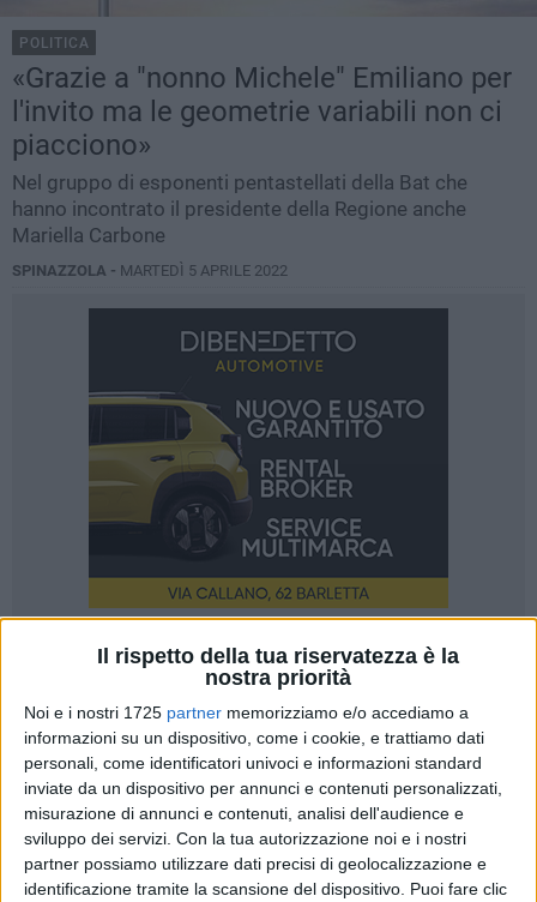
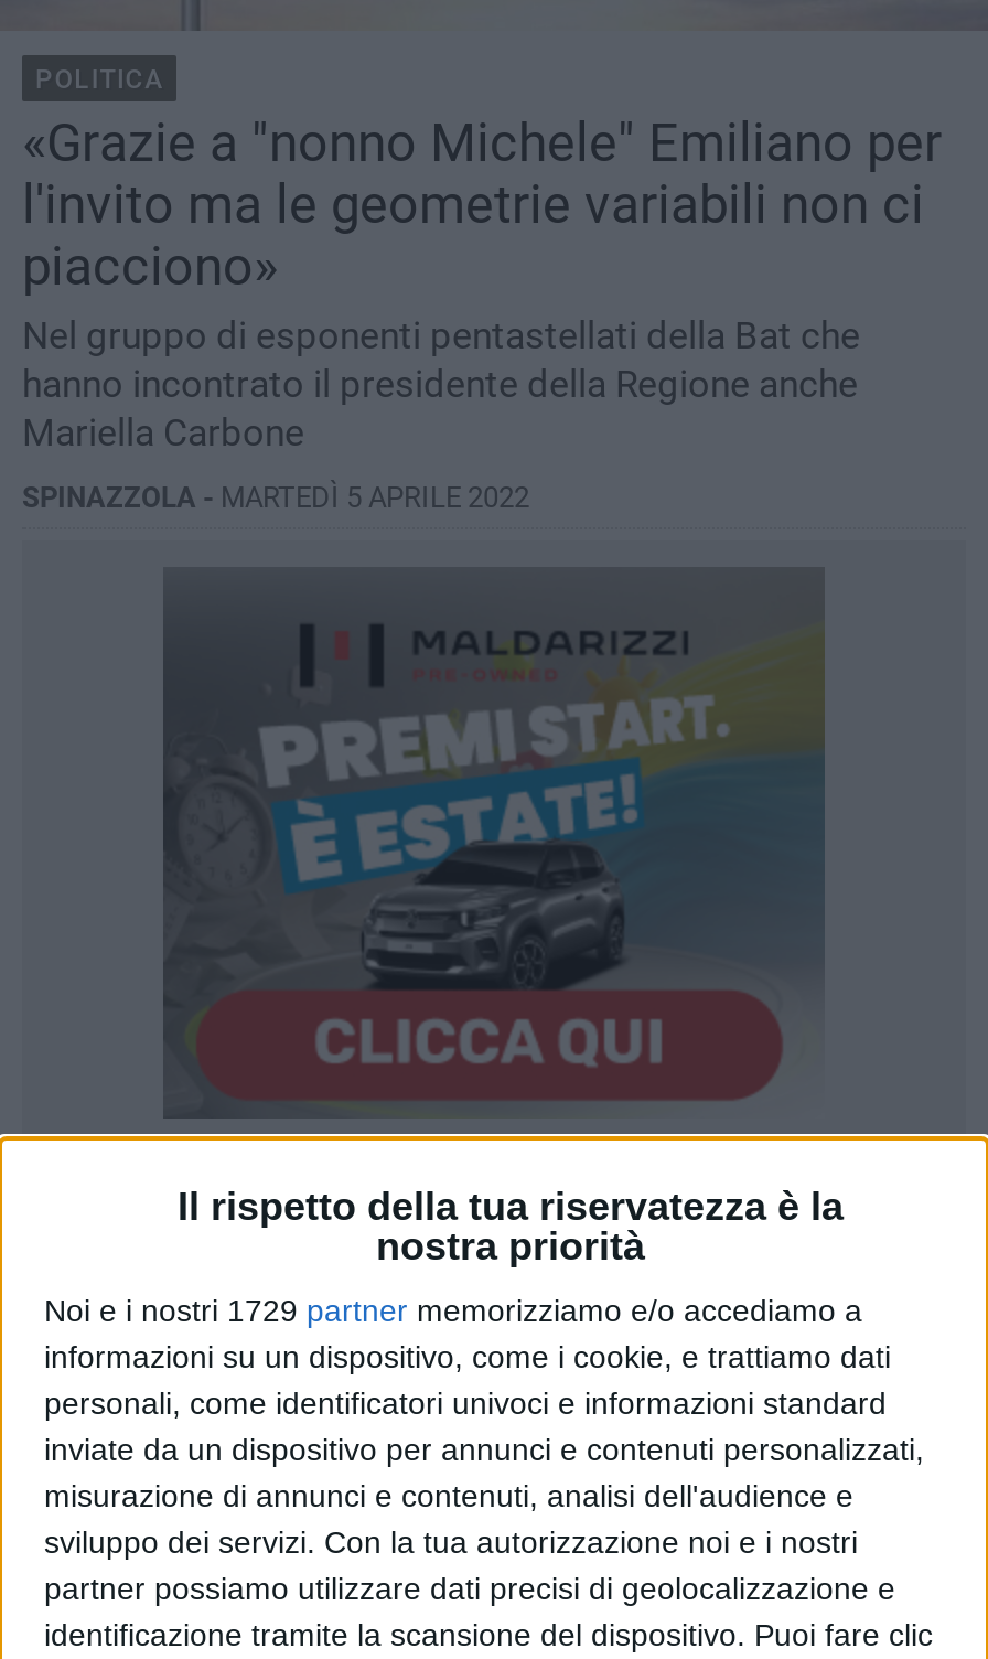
- [image]
+ [image]

- Noi e i nostri 1725 partner memorizziamo e/o accediamo a
+ Noi e i nostri 1729 partner memorizziamo e/o accediamo a
